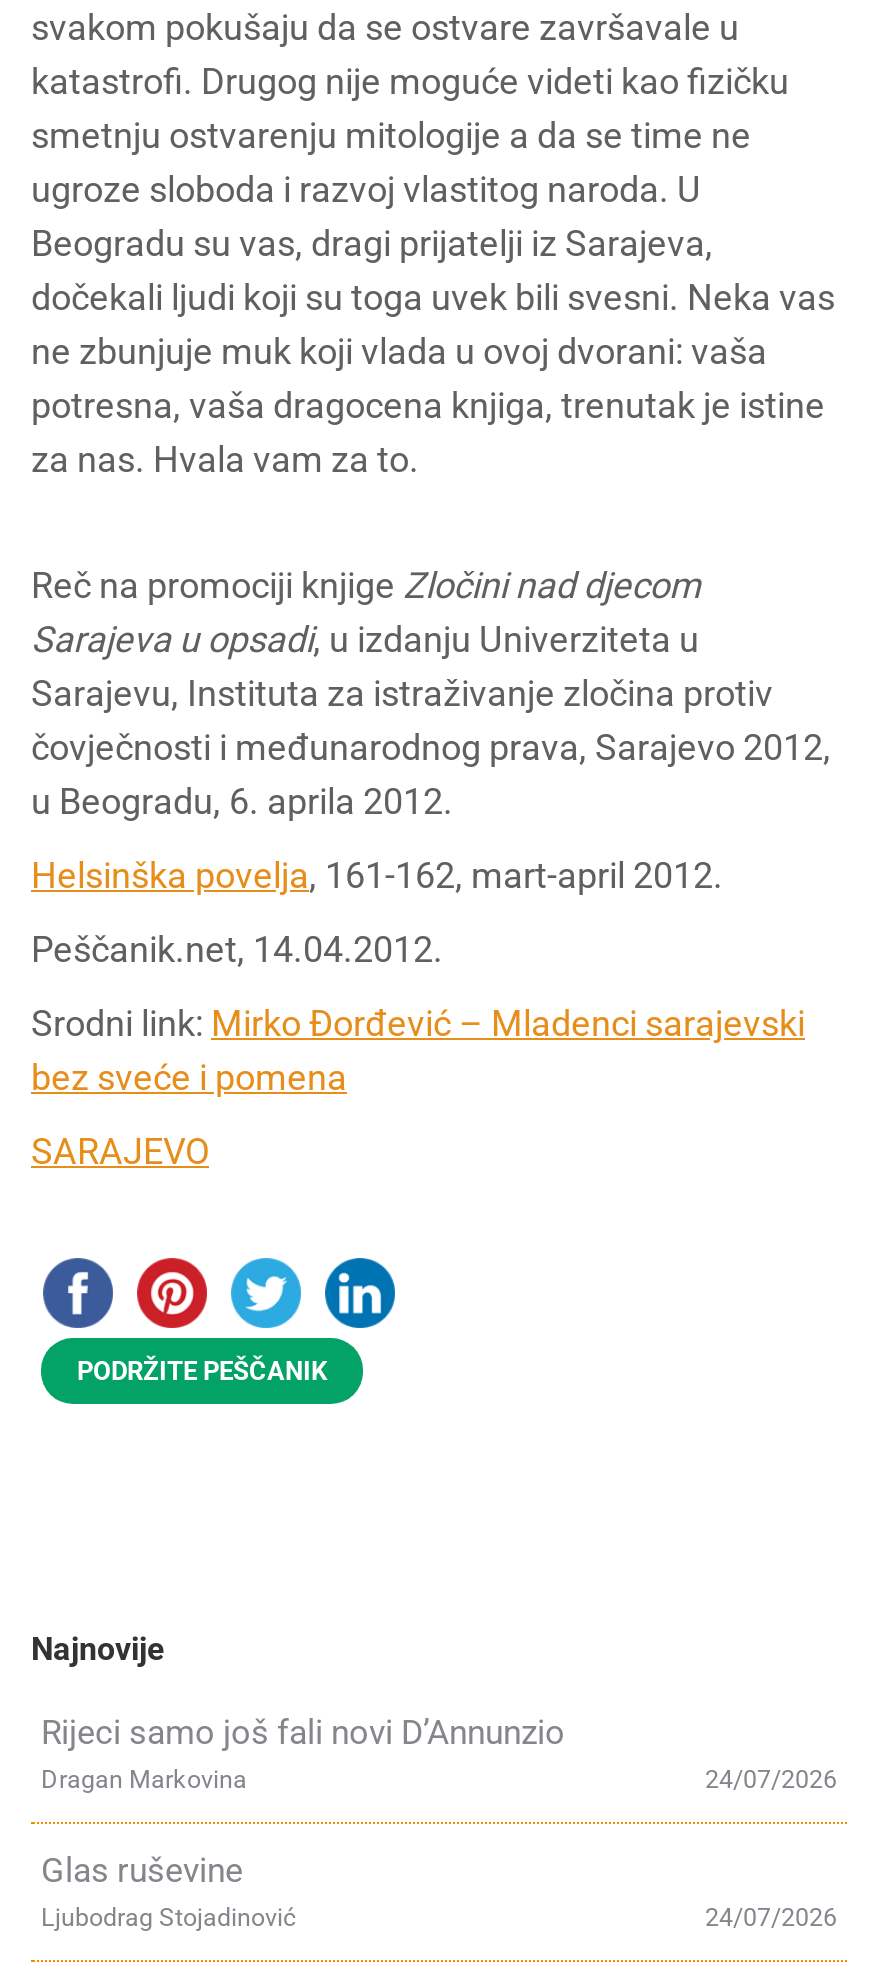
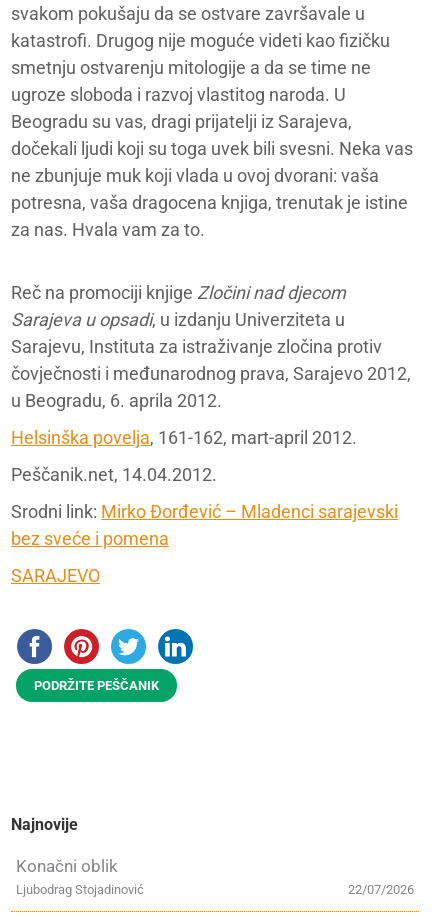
- Rijeci samo još fali novi D’Annunzio
- 24/07/2026
- Dragan Markovina
- Glas ruševine
- 24/07/2026
+ Konačni oblik
+ 22/07/2026
